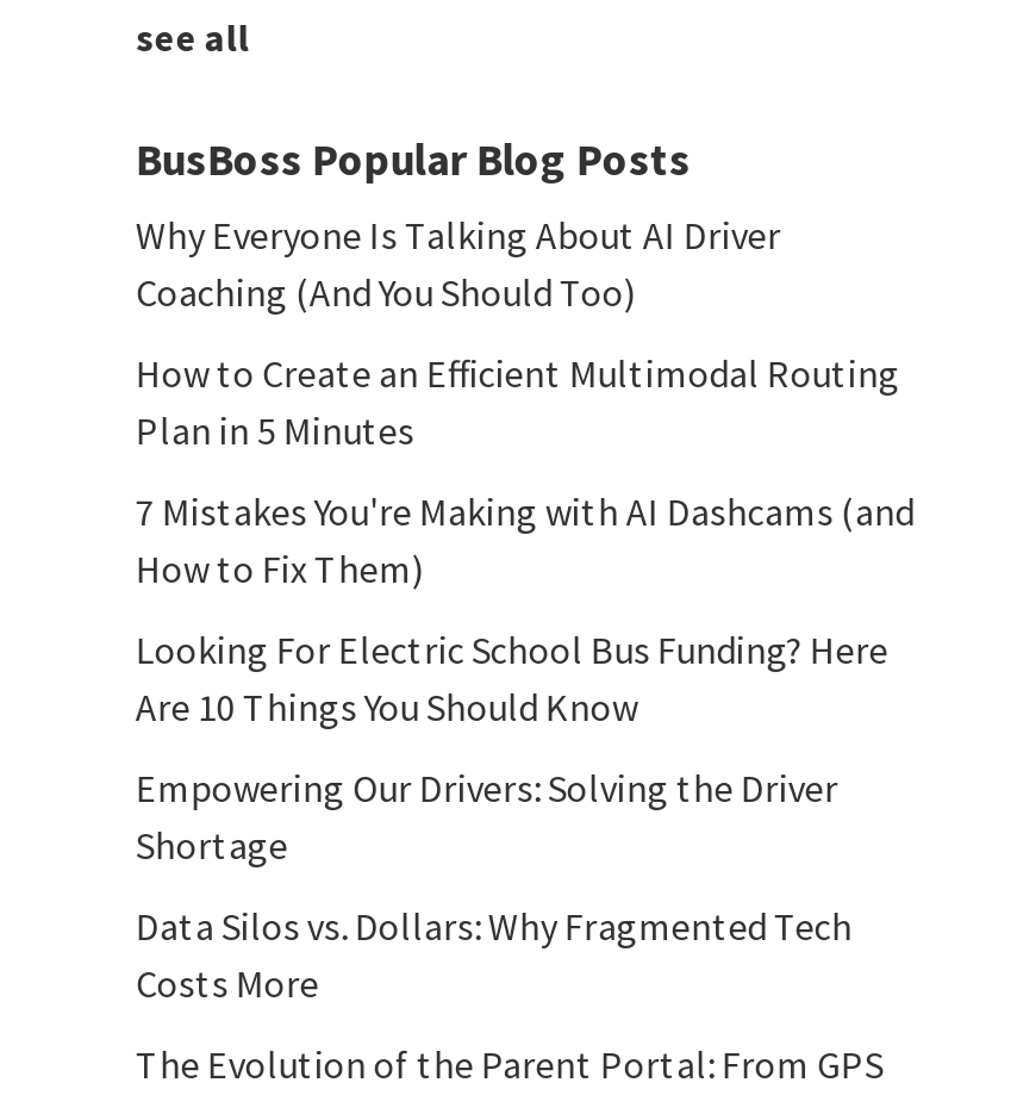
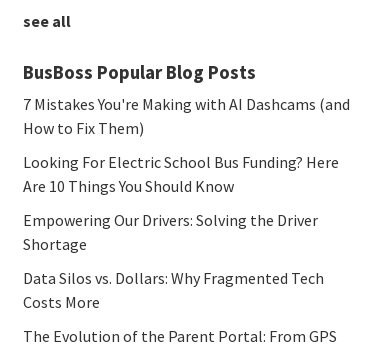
- Why Everyone Is Talking About AI Driver
- Coaching (And You Should Too)
- How to Create an Efficient Multimodal Routing
- Plan in 5 Minutes
